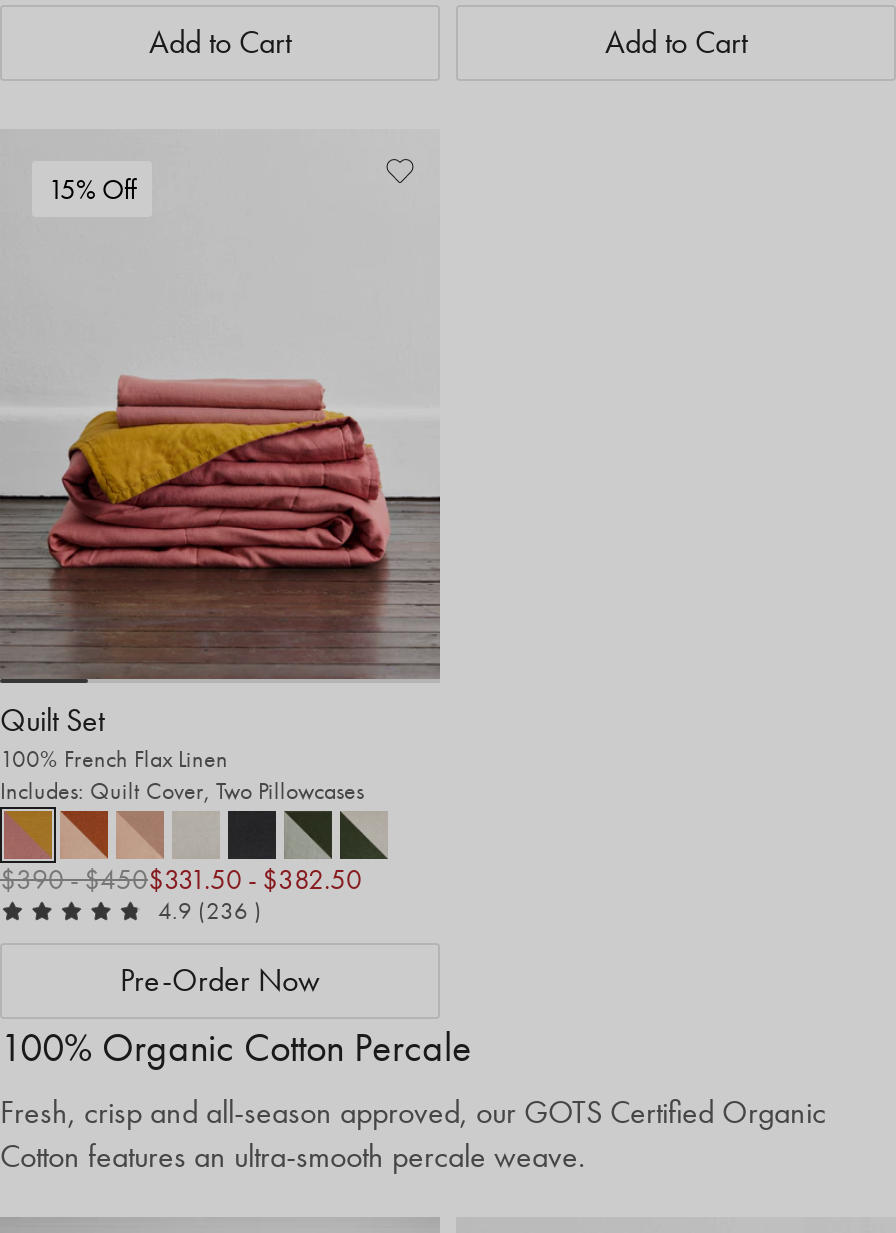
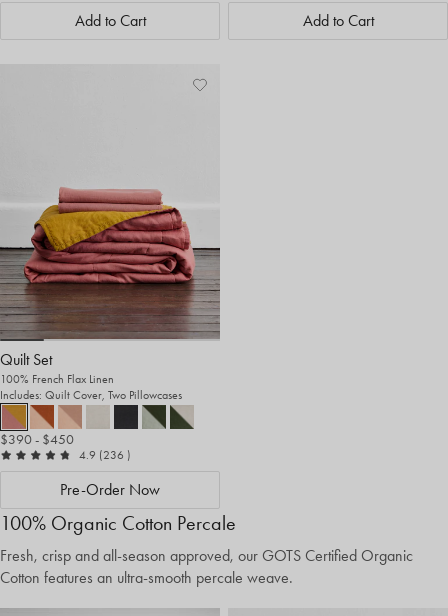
- 15% Off

- $390- $450$331.50 - $382.50
+ $390 - $450
